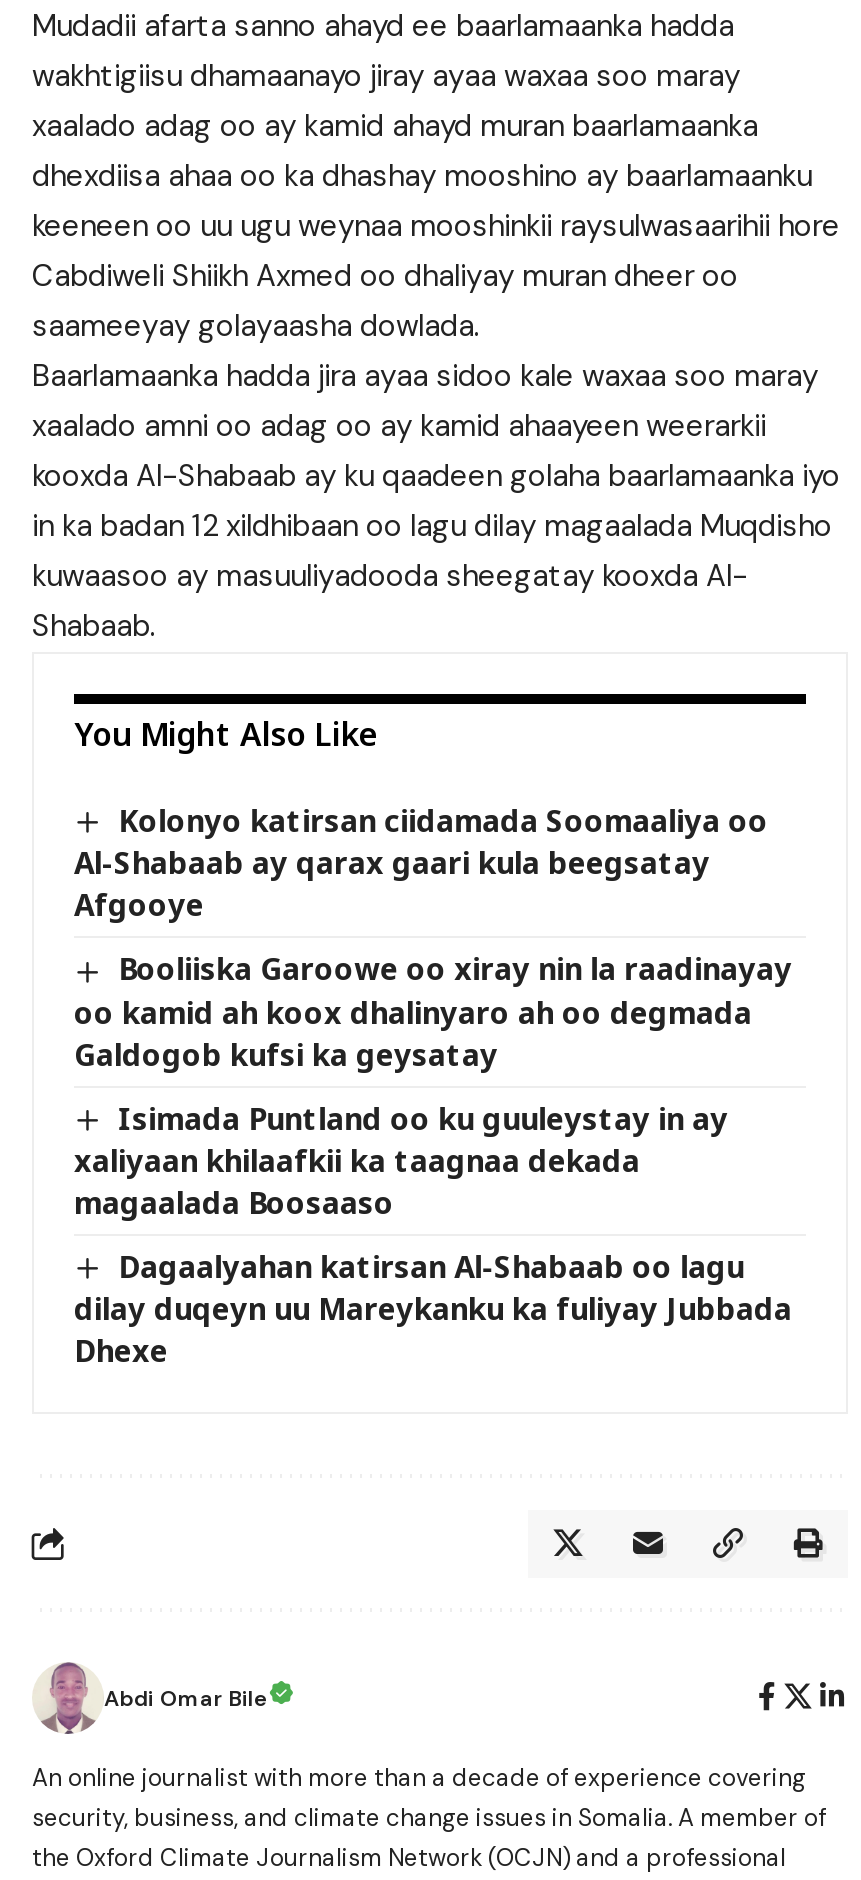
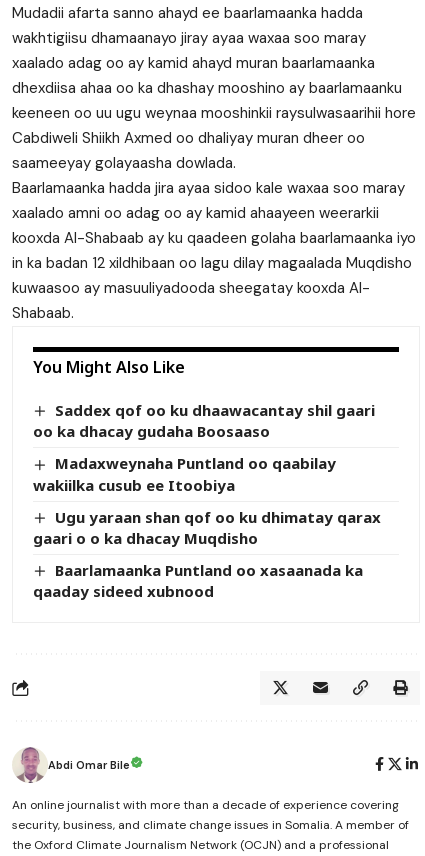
- Kolonyo katirsan ciidamada Soomaaliya oo
- Al-Shabaab ay qarax gaari kula beegsatay
- Afgooye
+ Saddex qof oo ku dhaawacantay shil gaari
+ oo ka dhacay gudaha Boosaaso

- Booliiska Garoowe oo xiray nin la raadinayay
- oo kamid ah koox dhalinyaro ah oo degmada
- Galdogob kufsi ka geysatay
+ Madaxweynaha Puntland oo qaabilay
+ wakiilka cusub ee Itoobiya

- Isimada Puntland oo ku guuleystay in ay
- xaliyaan khilaafkii ka taagnaa dekada
- magaalada Boosaaso
+ Ugu yaraan shan qof oo ku dhimatay qarax
+ gaari o o ka dhacay Muqdisho

- Dagaalyahan katirsan Al-Shabaab oo lagu
- dilay duqeyn uu Mareykanku ka fuliyay Jubbada
- Dhexe
+ Baarlamaanka Puntland oo xasaanada ka
+ qaaday sideed xubnood
